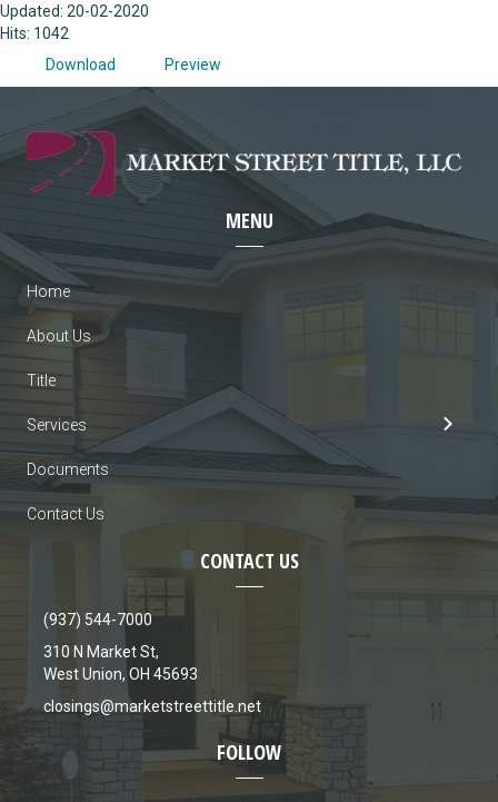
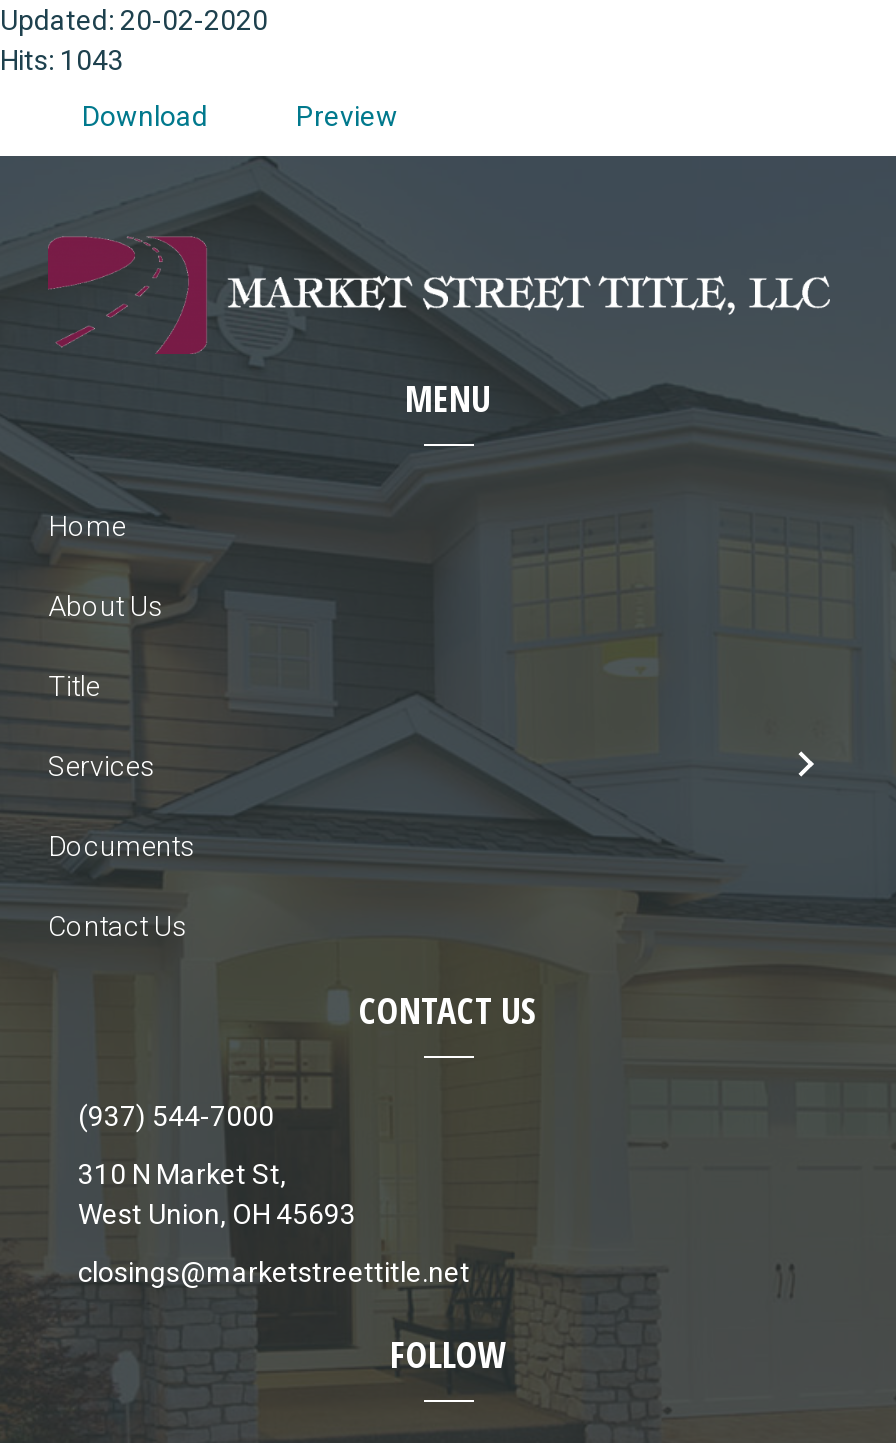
- Hits: 1042
+ Hits: 1043
